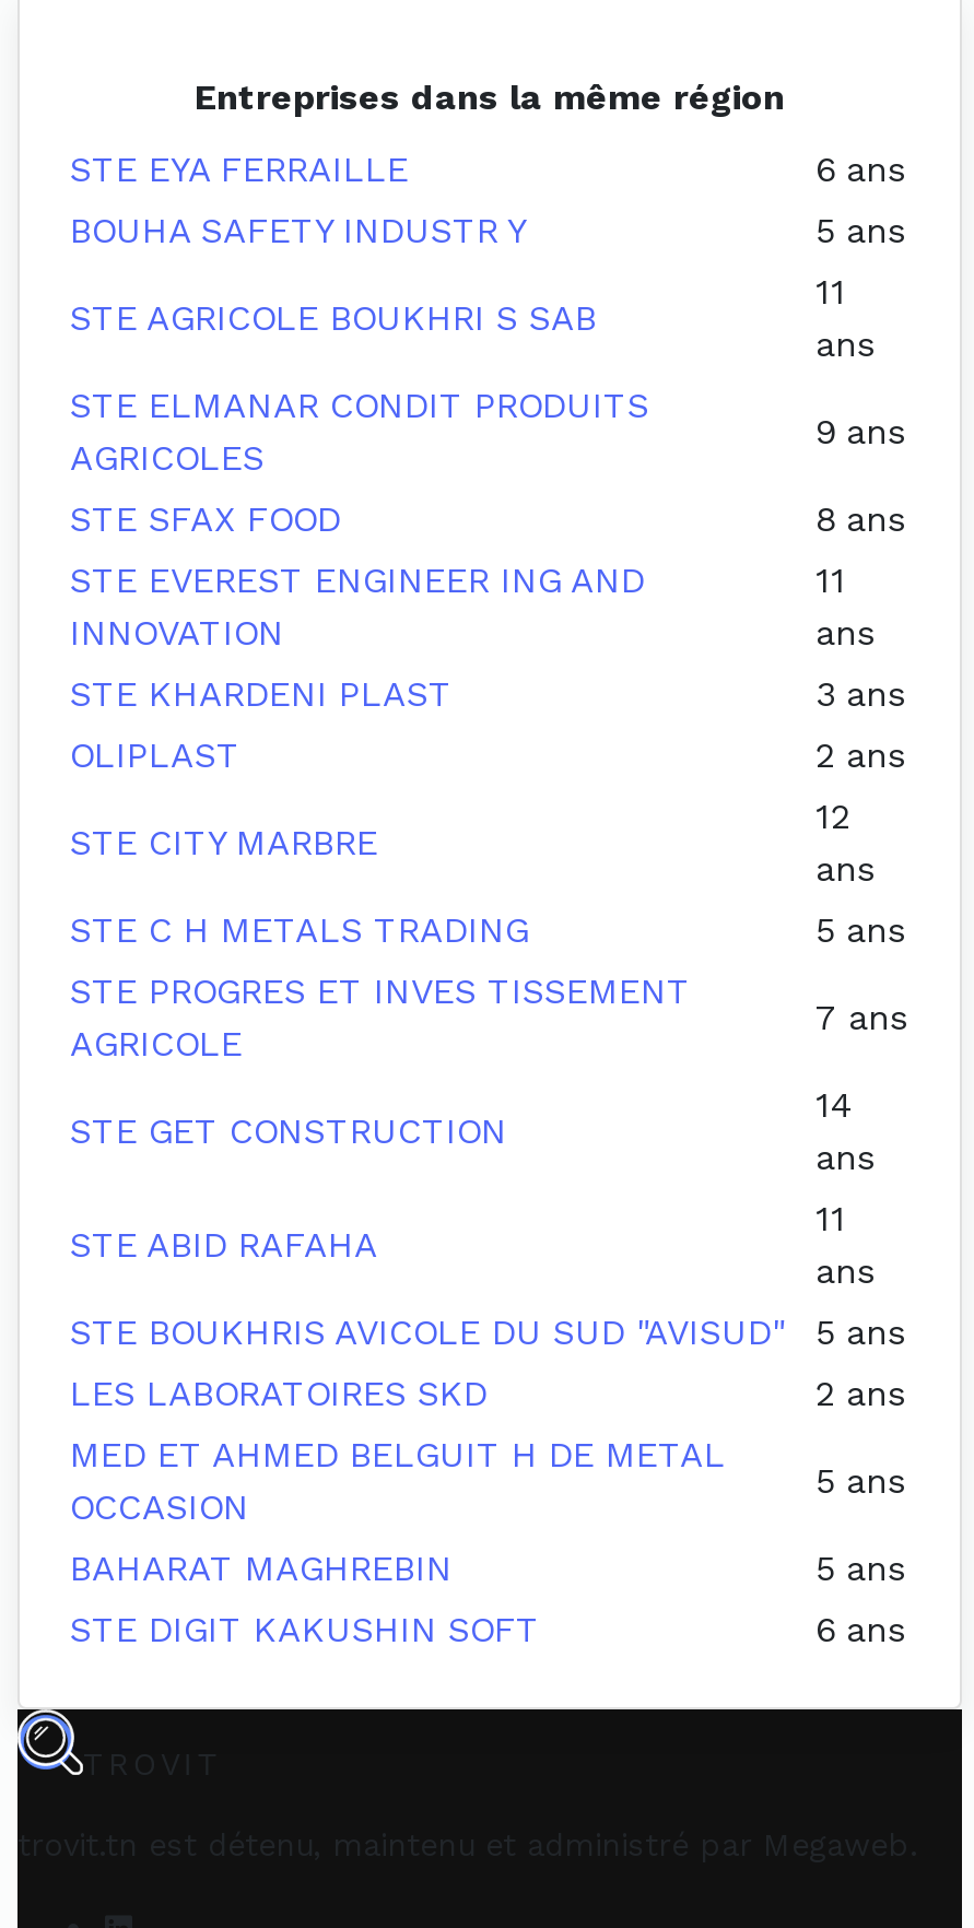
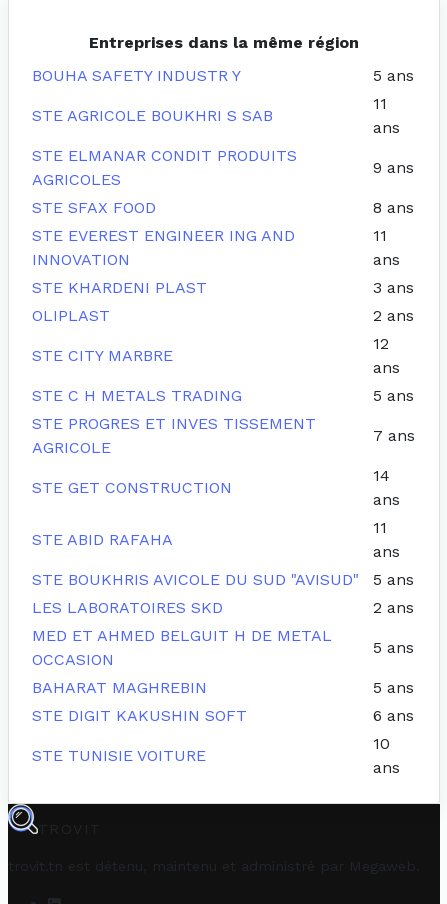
- STE EYA FERRAILLE
- 6 ans

moved up: BOUHA SAFETY INDUSTR Y | 5 ans | STE AGRICOLE BOUKHRI S SAB | ... | STE DIGIT KAKUSHIN SOFT | 6 ans

+ STE TUNISIE VOITURE

+ 10
+ ans
